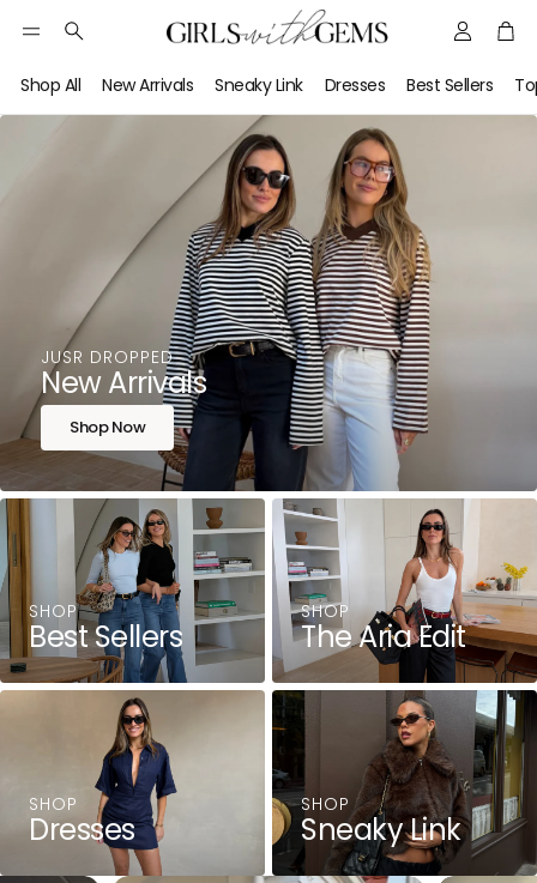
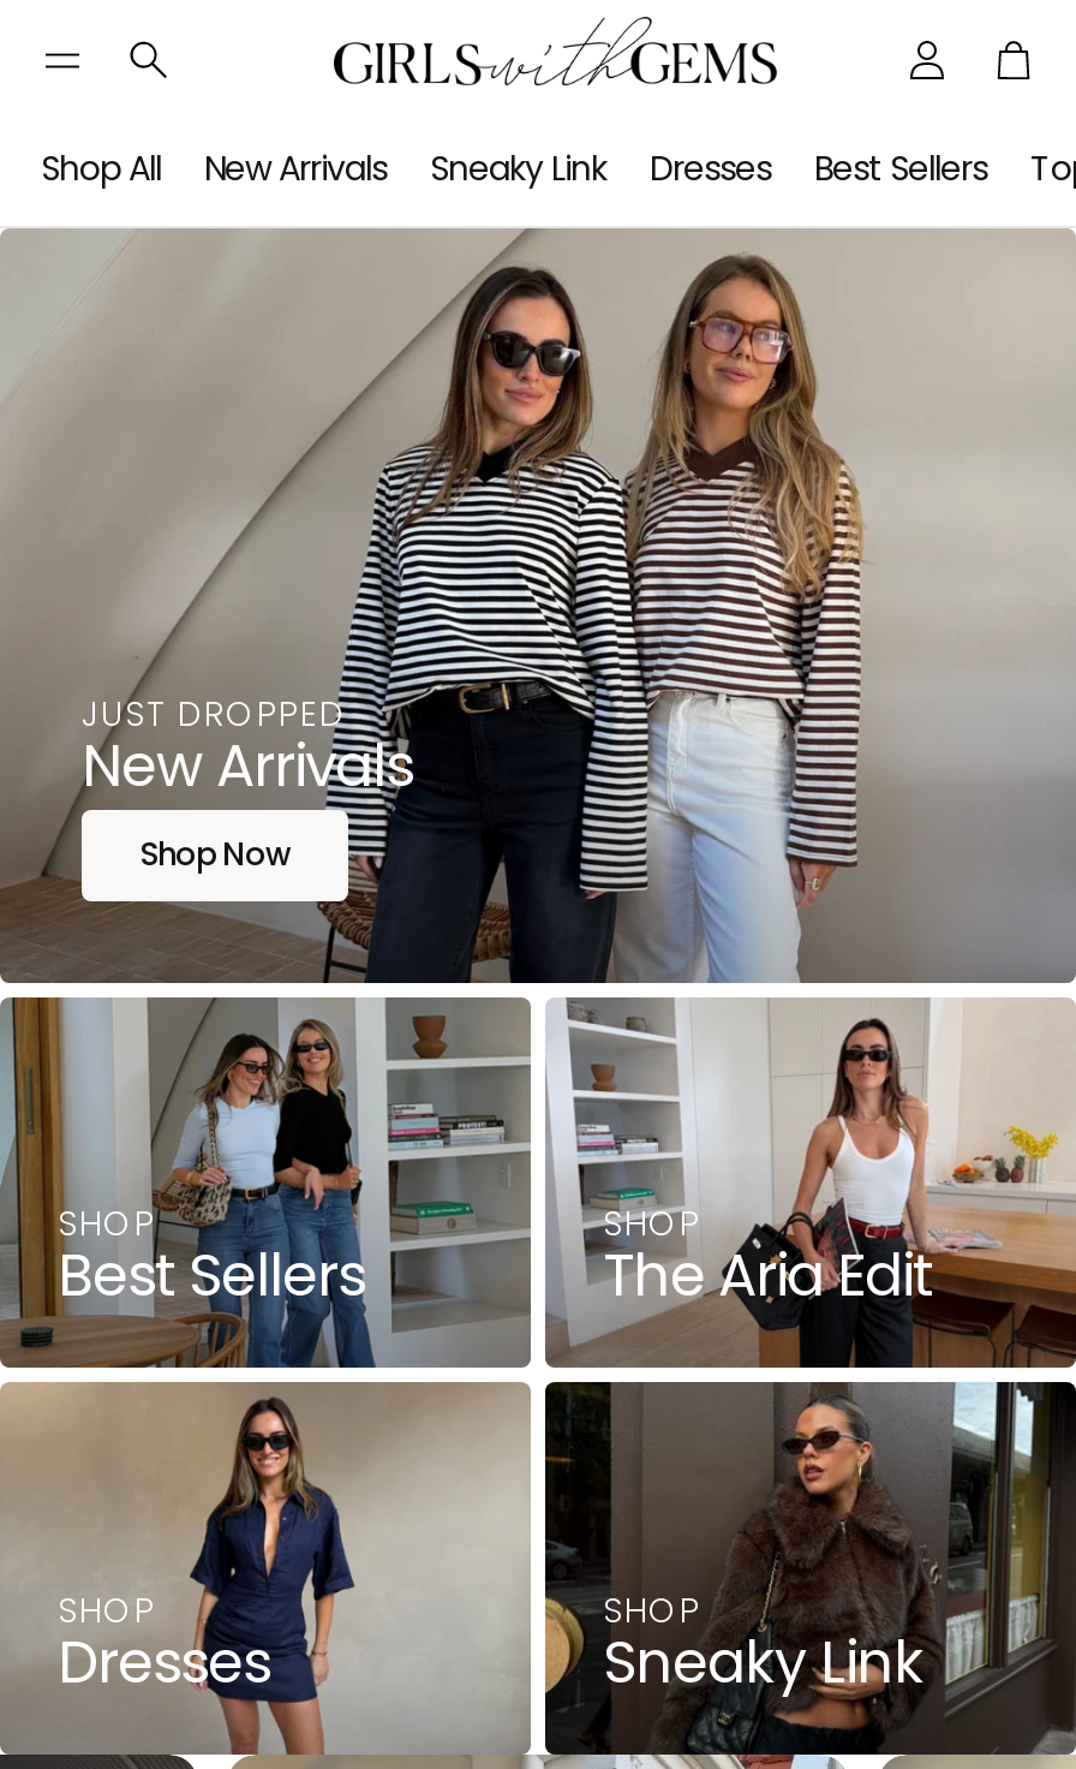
- JUSR DROPPED
+ JUST DROPPED
